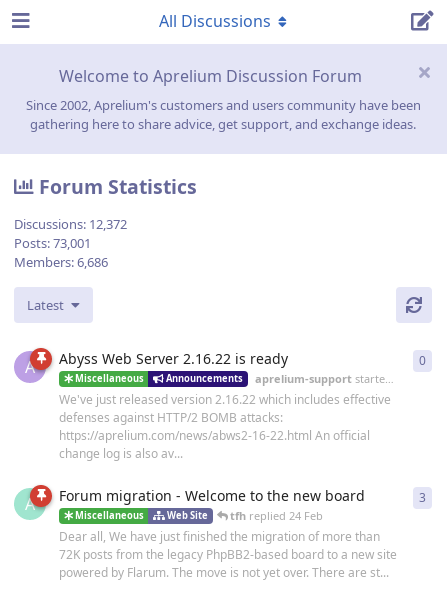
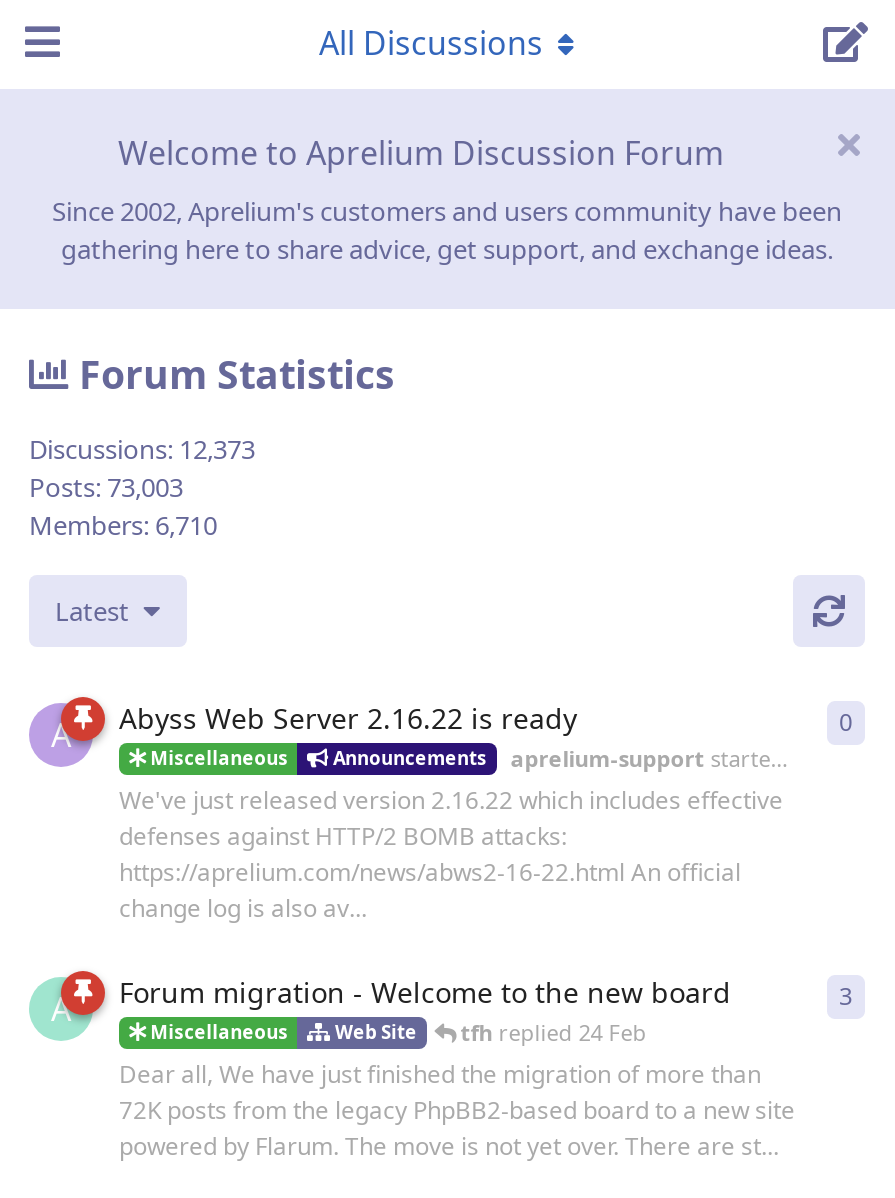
- Discussions: 12,372
+ Discussions: 12,373

- Posts: 73,001
+ Posts: 73,003

- Members: 6,686
+ Members: 6,710
